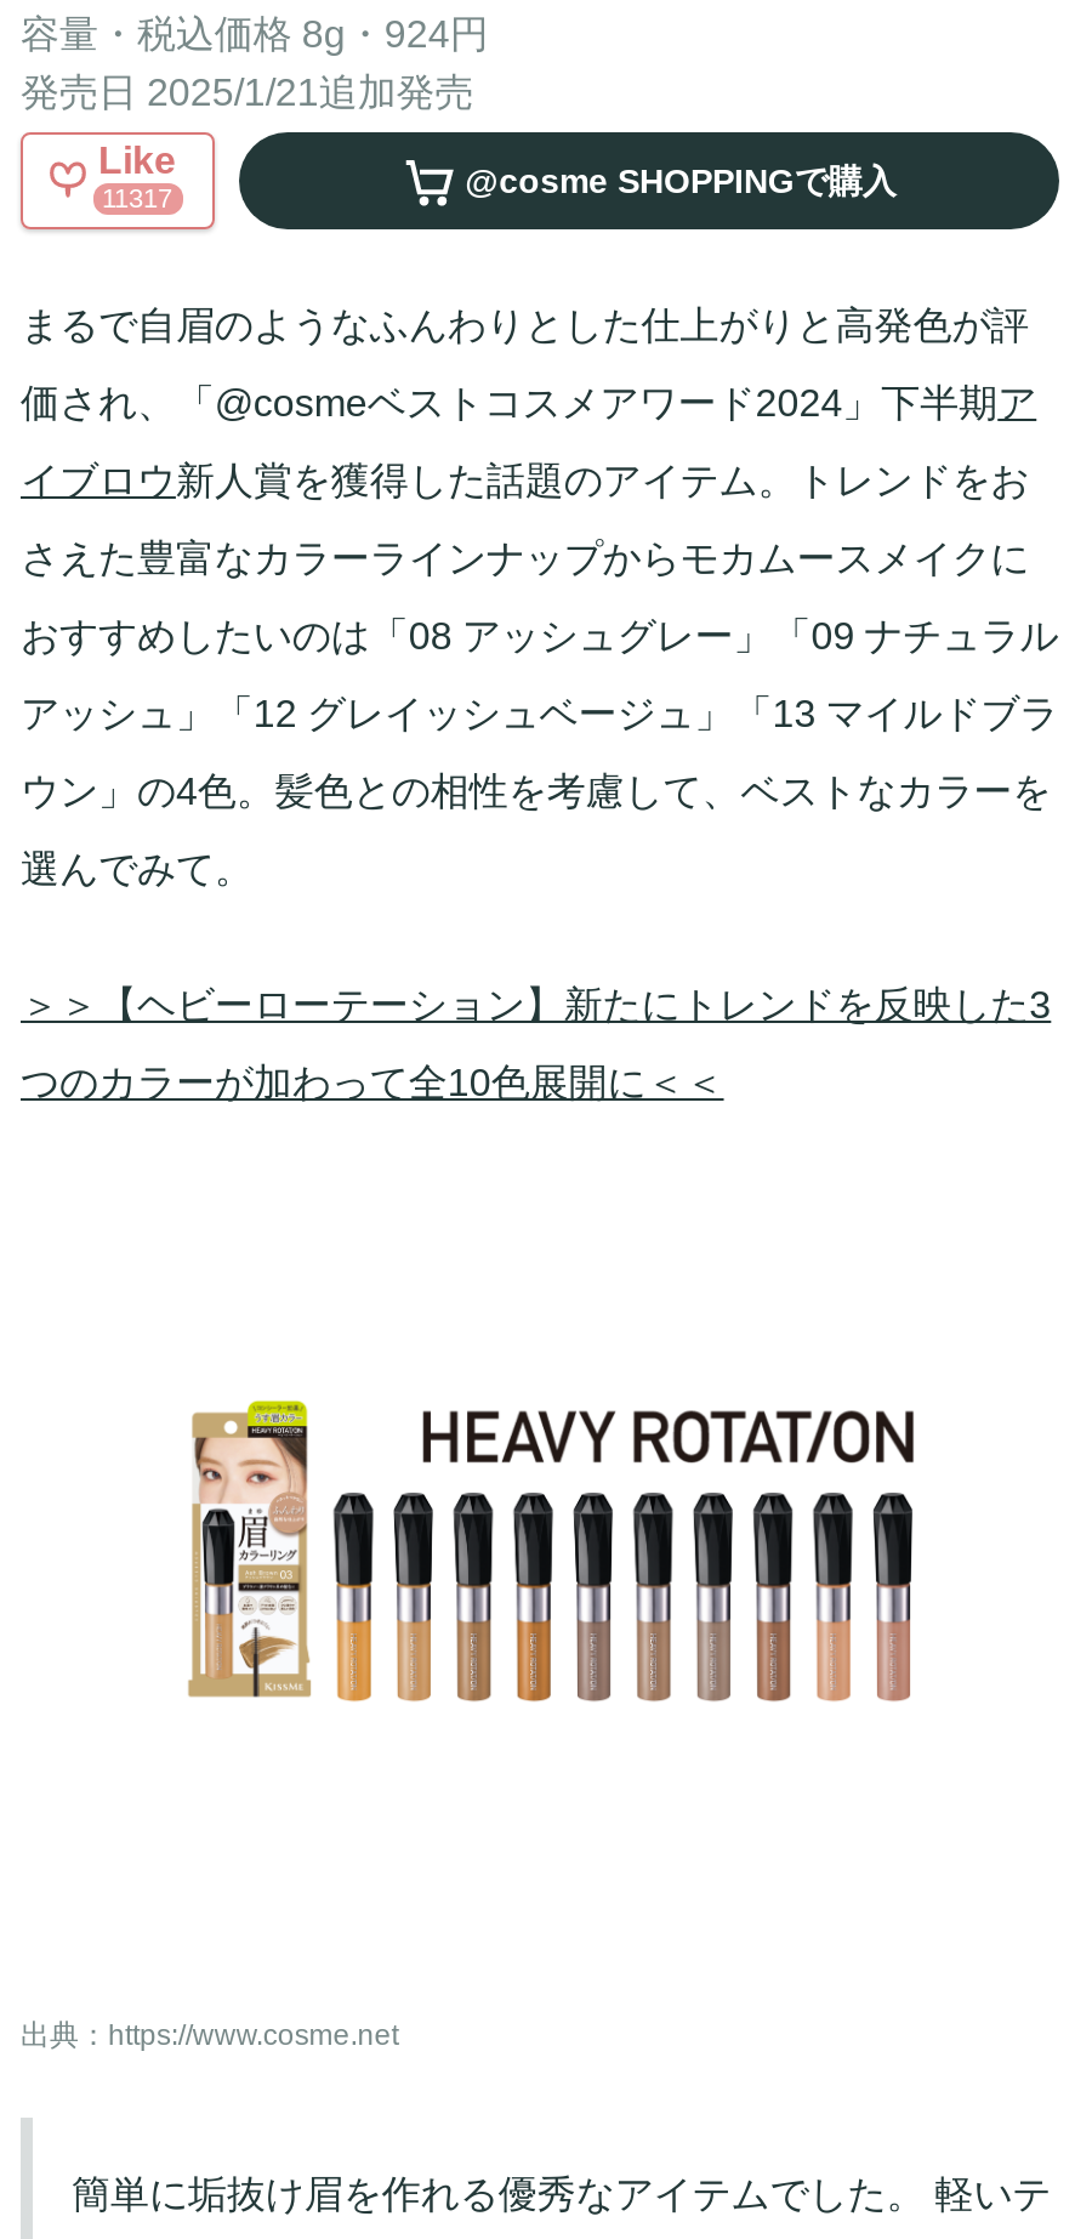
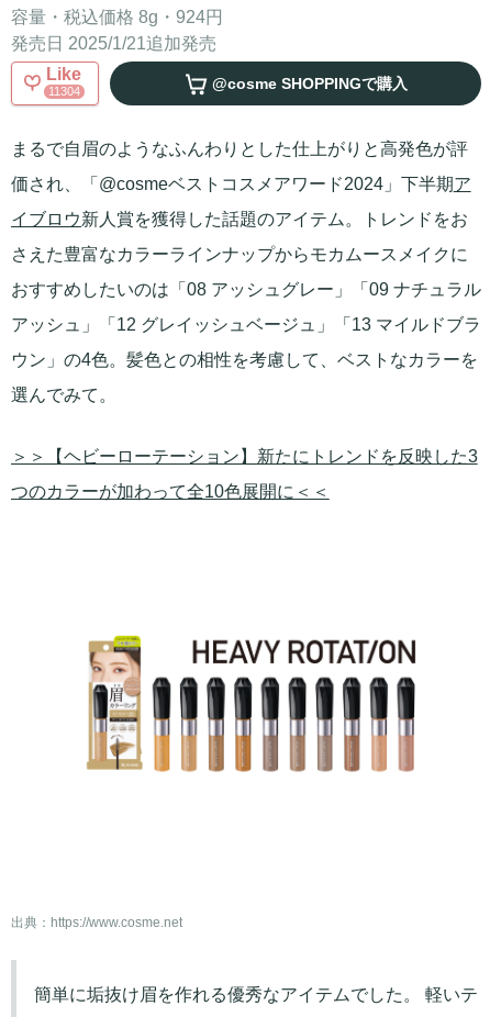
- 11317
+ 11304
